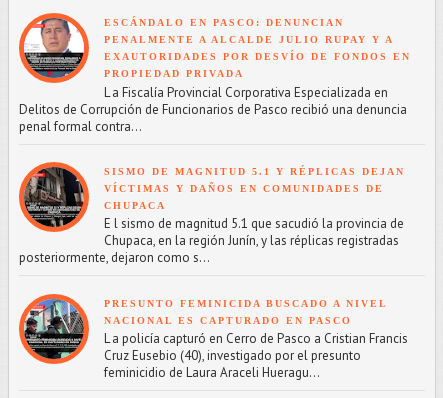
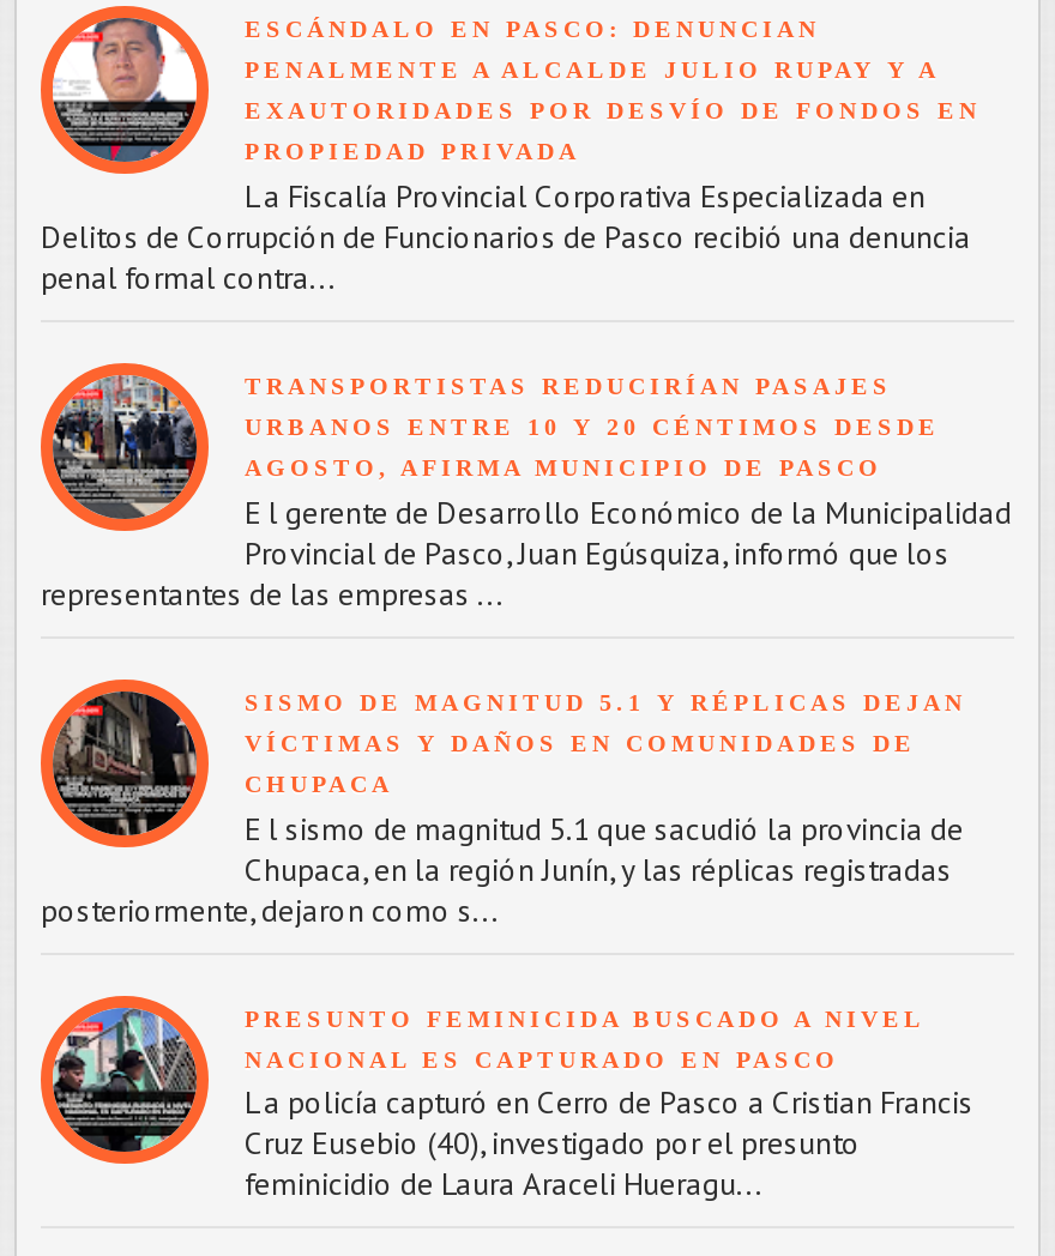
+ [image]
+ TRANSPORTISTAS REDUCIRÍAN PASAJES
+ URBANOS ENTRE 10 Y 20 CÉNTIMOS DESDE
+ AGOSTO, AFIRMA MUNICIPIO DE PASCO
+ E l gerente de Desarrollo Económico de la Municipalidad
+ Provincial de Pasco, Juan Egúsquiza, informó que los
+ representantes de las empresas ...
